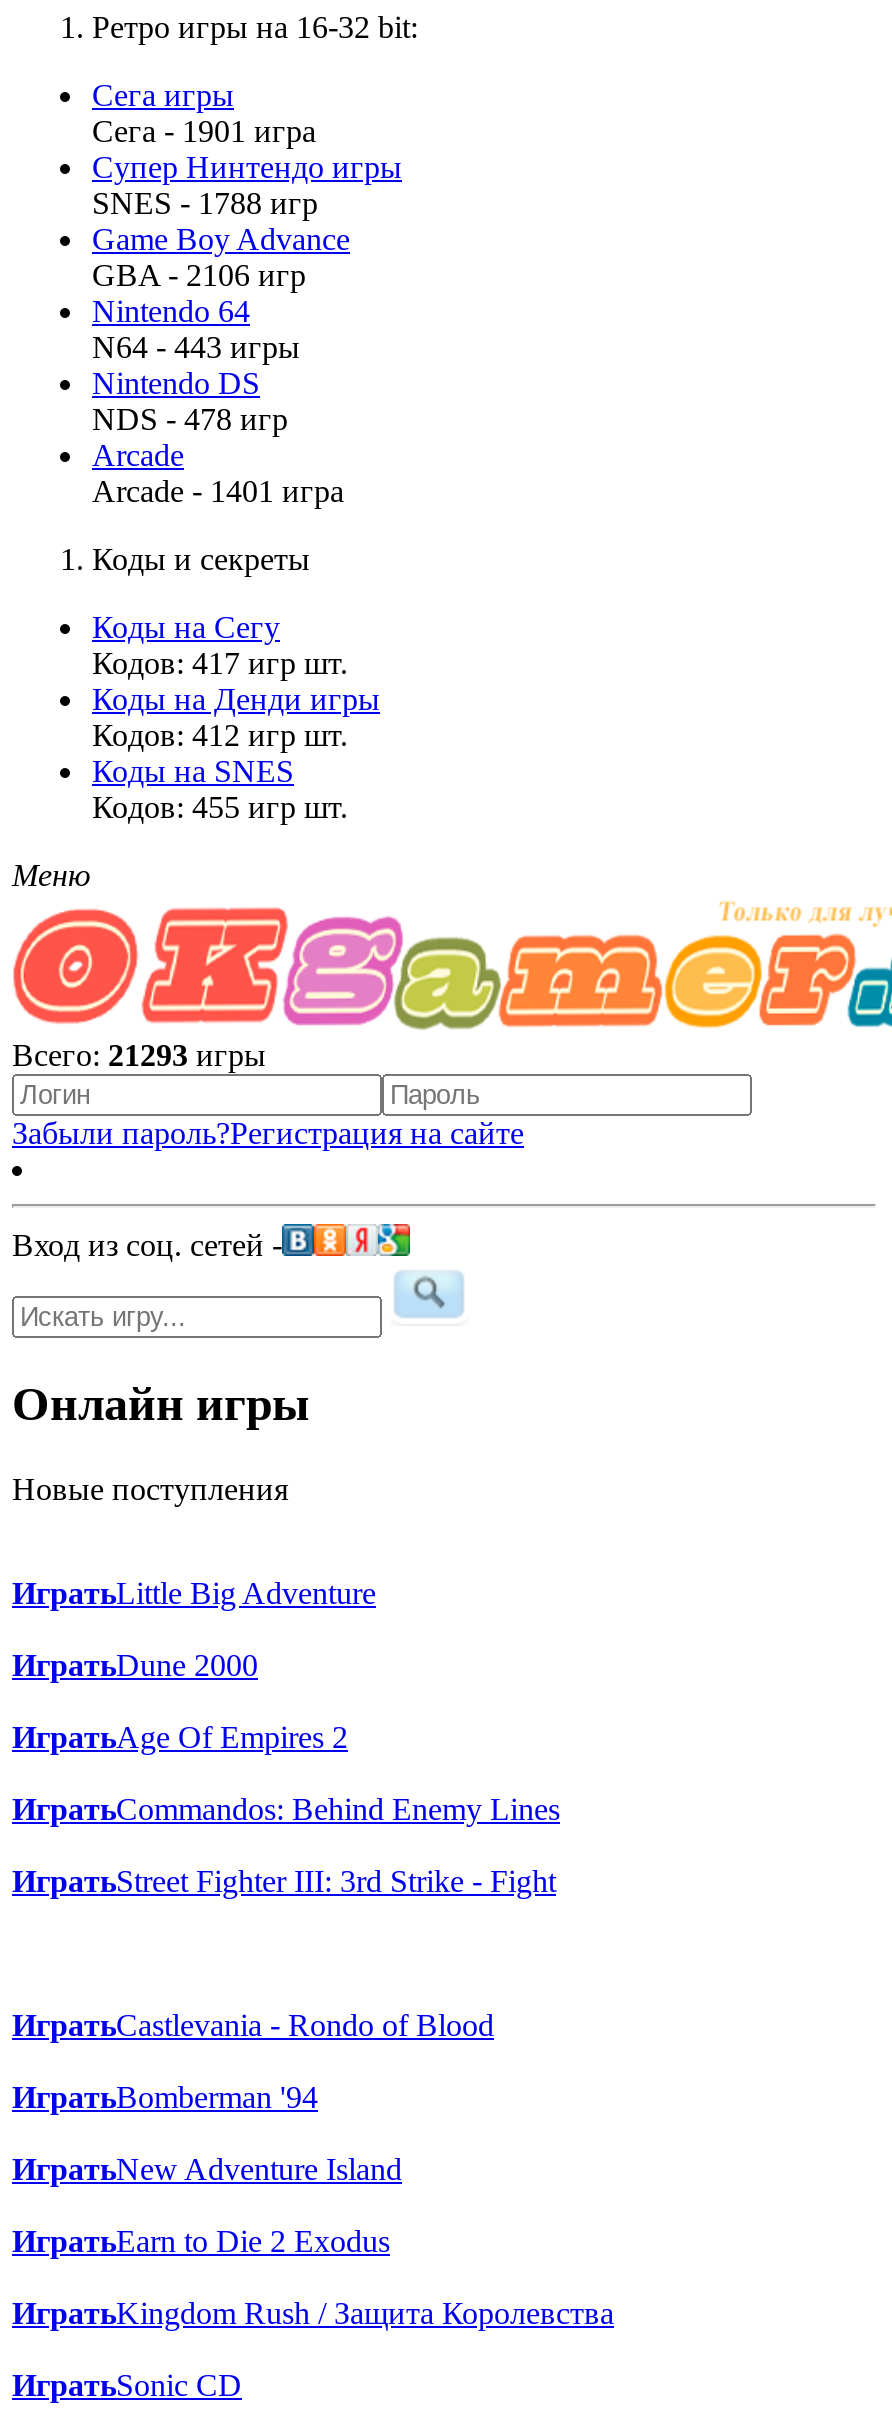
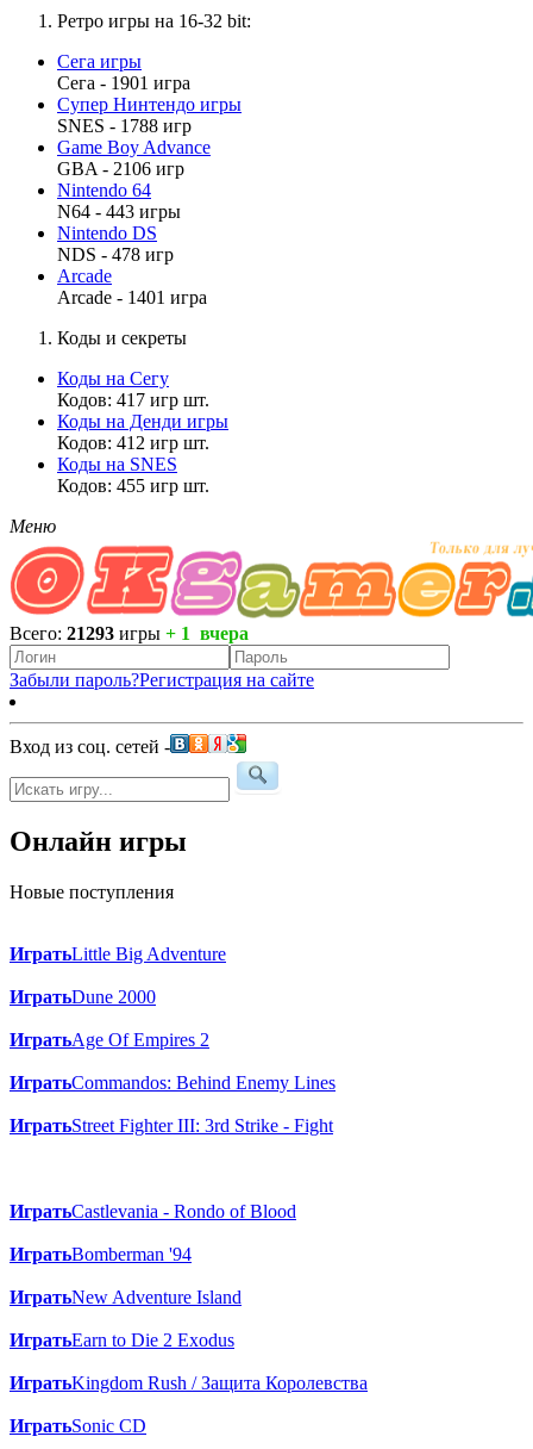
- Всего: 21293 игры
+ Всего: 21293 игры + 1 вчера
